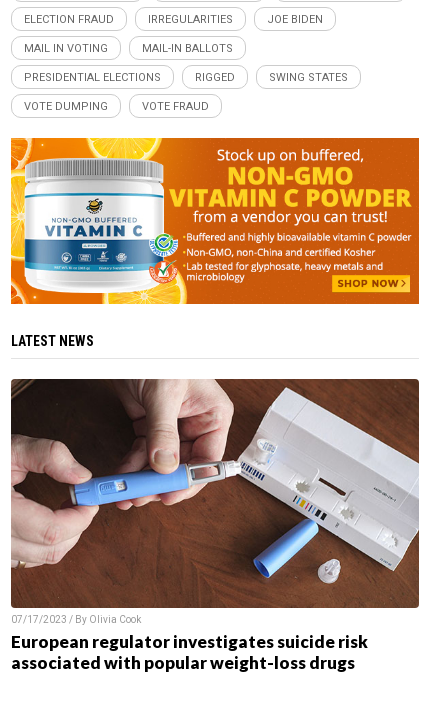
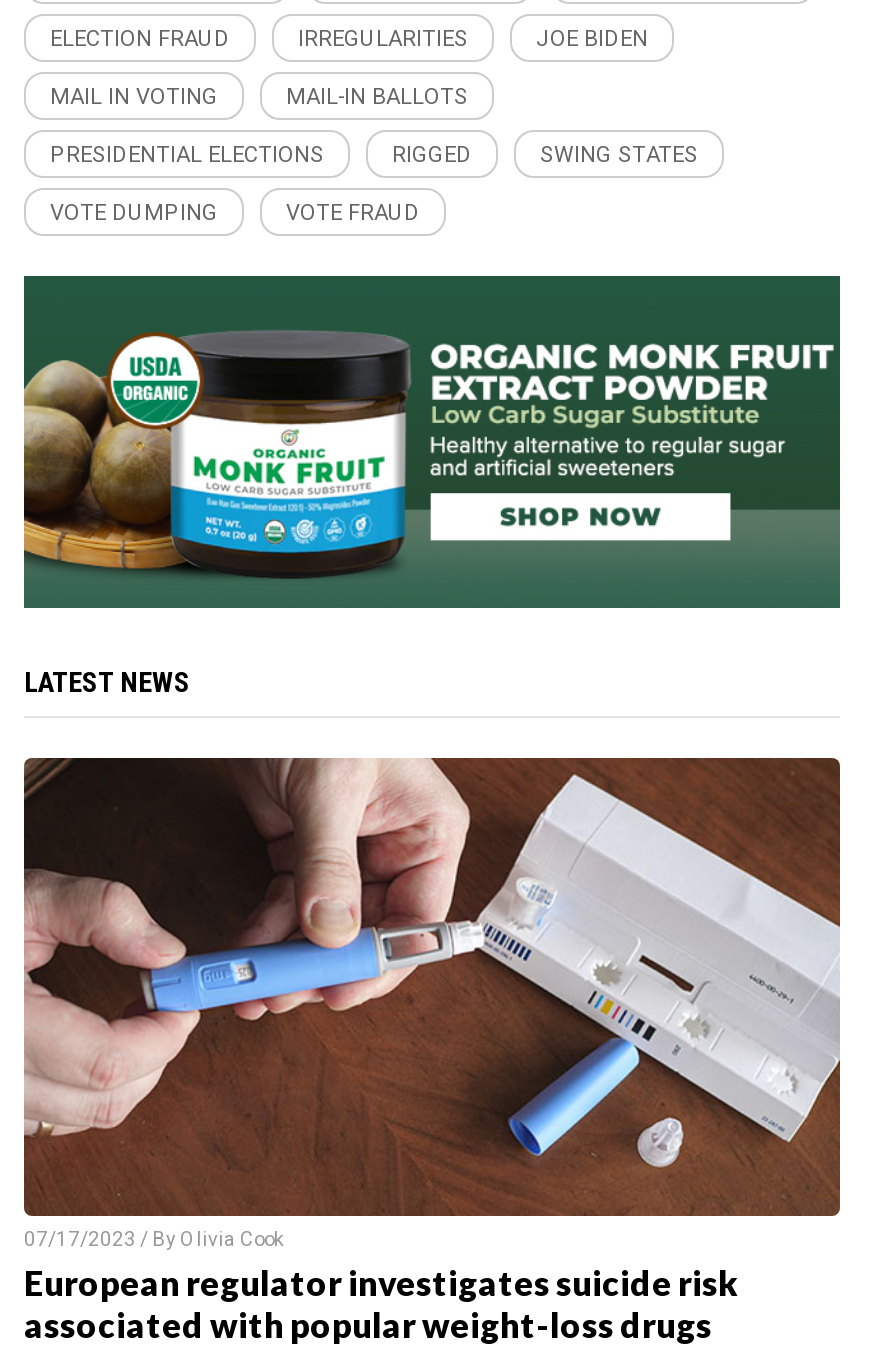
- [image]
+ [image]
